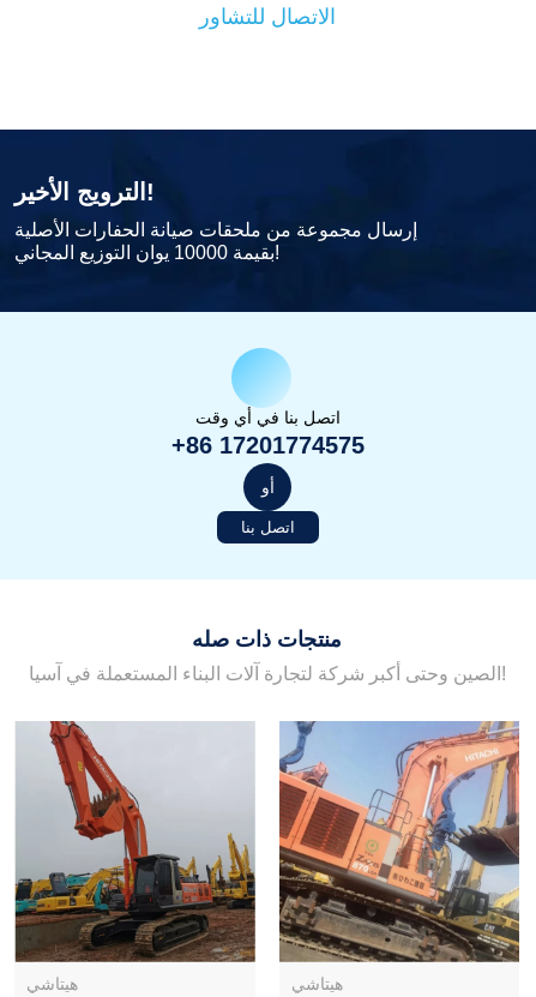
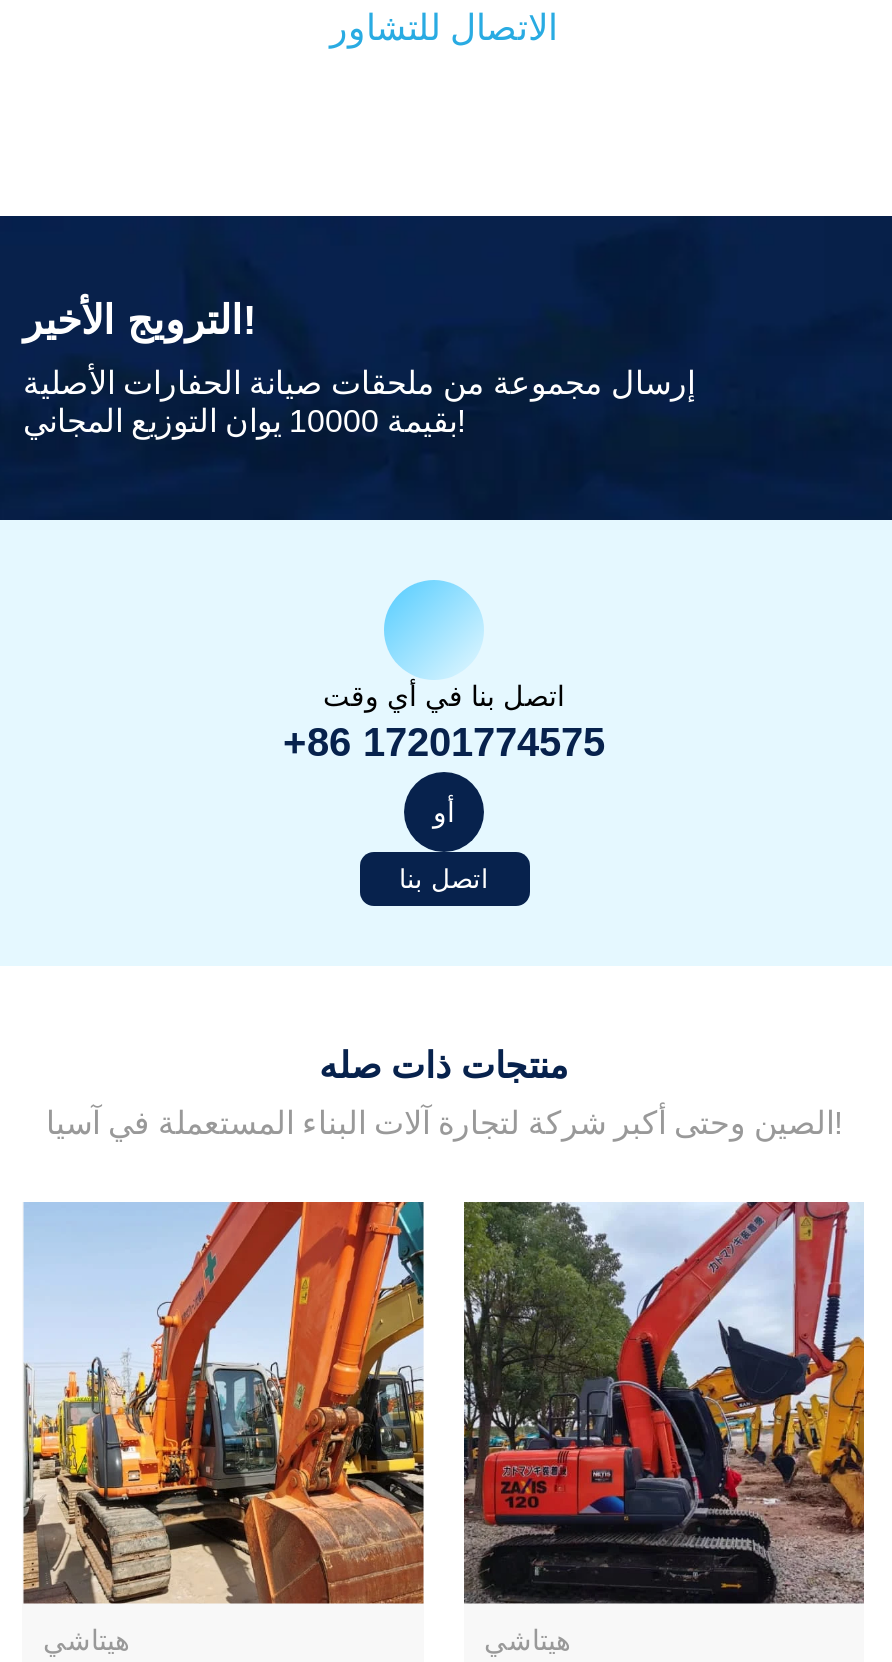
- [image]
+ [image]

- [image]
+ [image]
